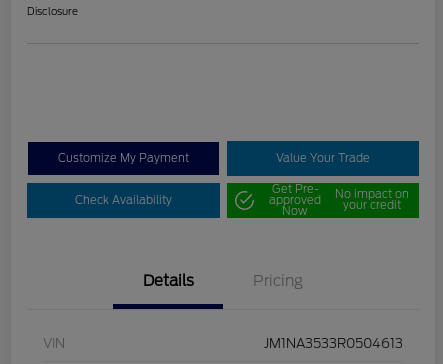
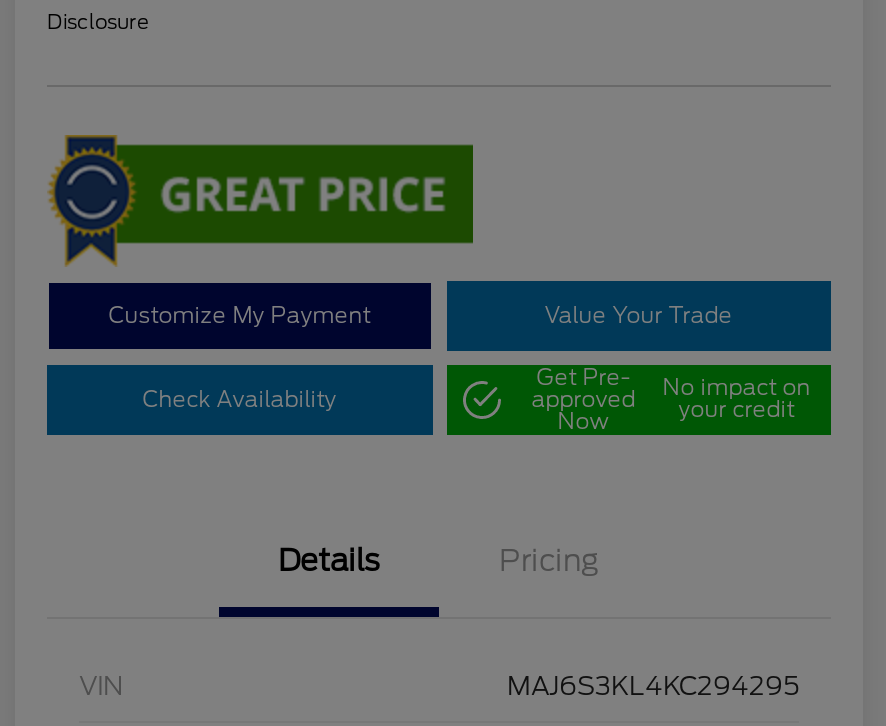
+ [image]

- JM1NA3533R0504613
+ MAJ6S3KL4KC294295
